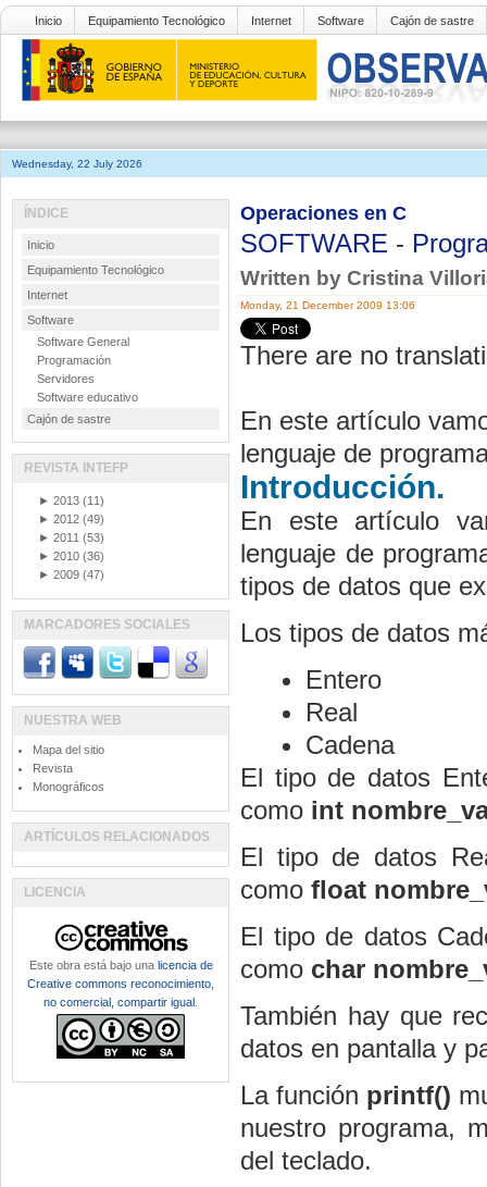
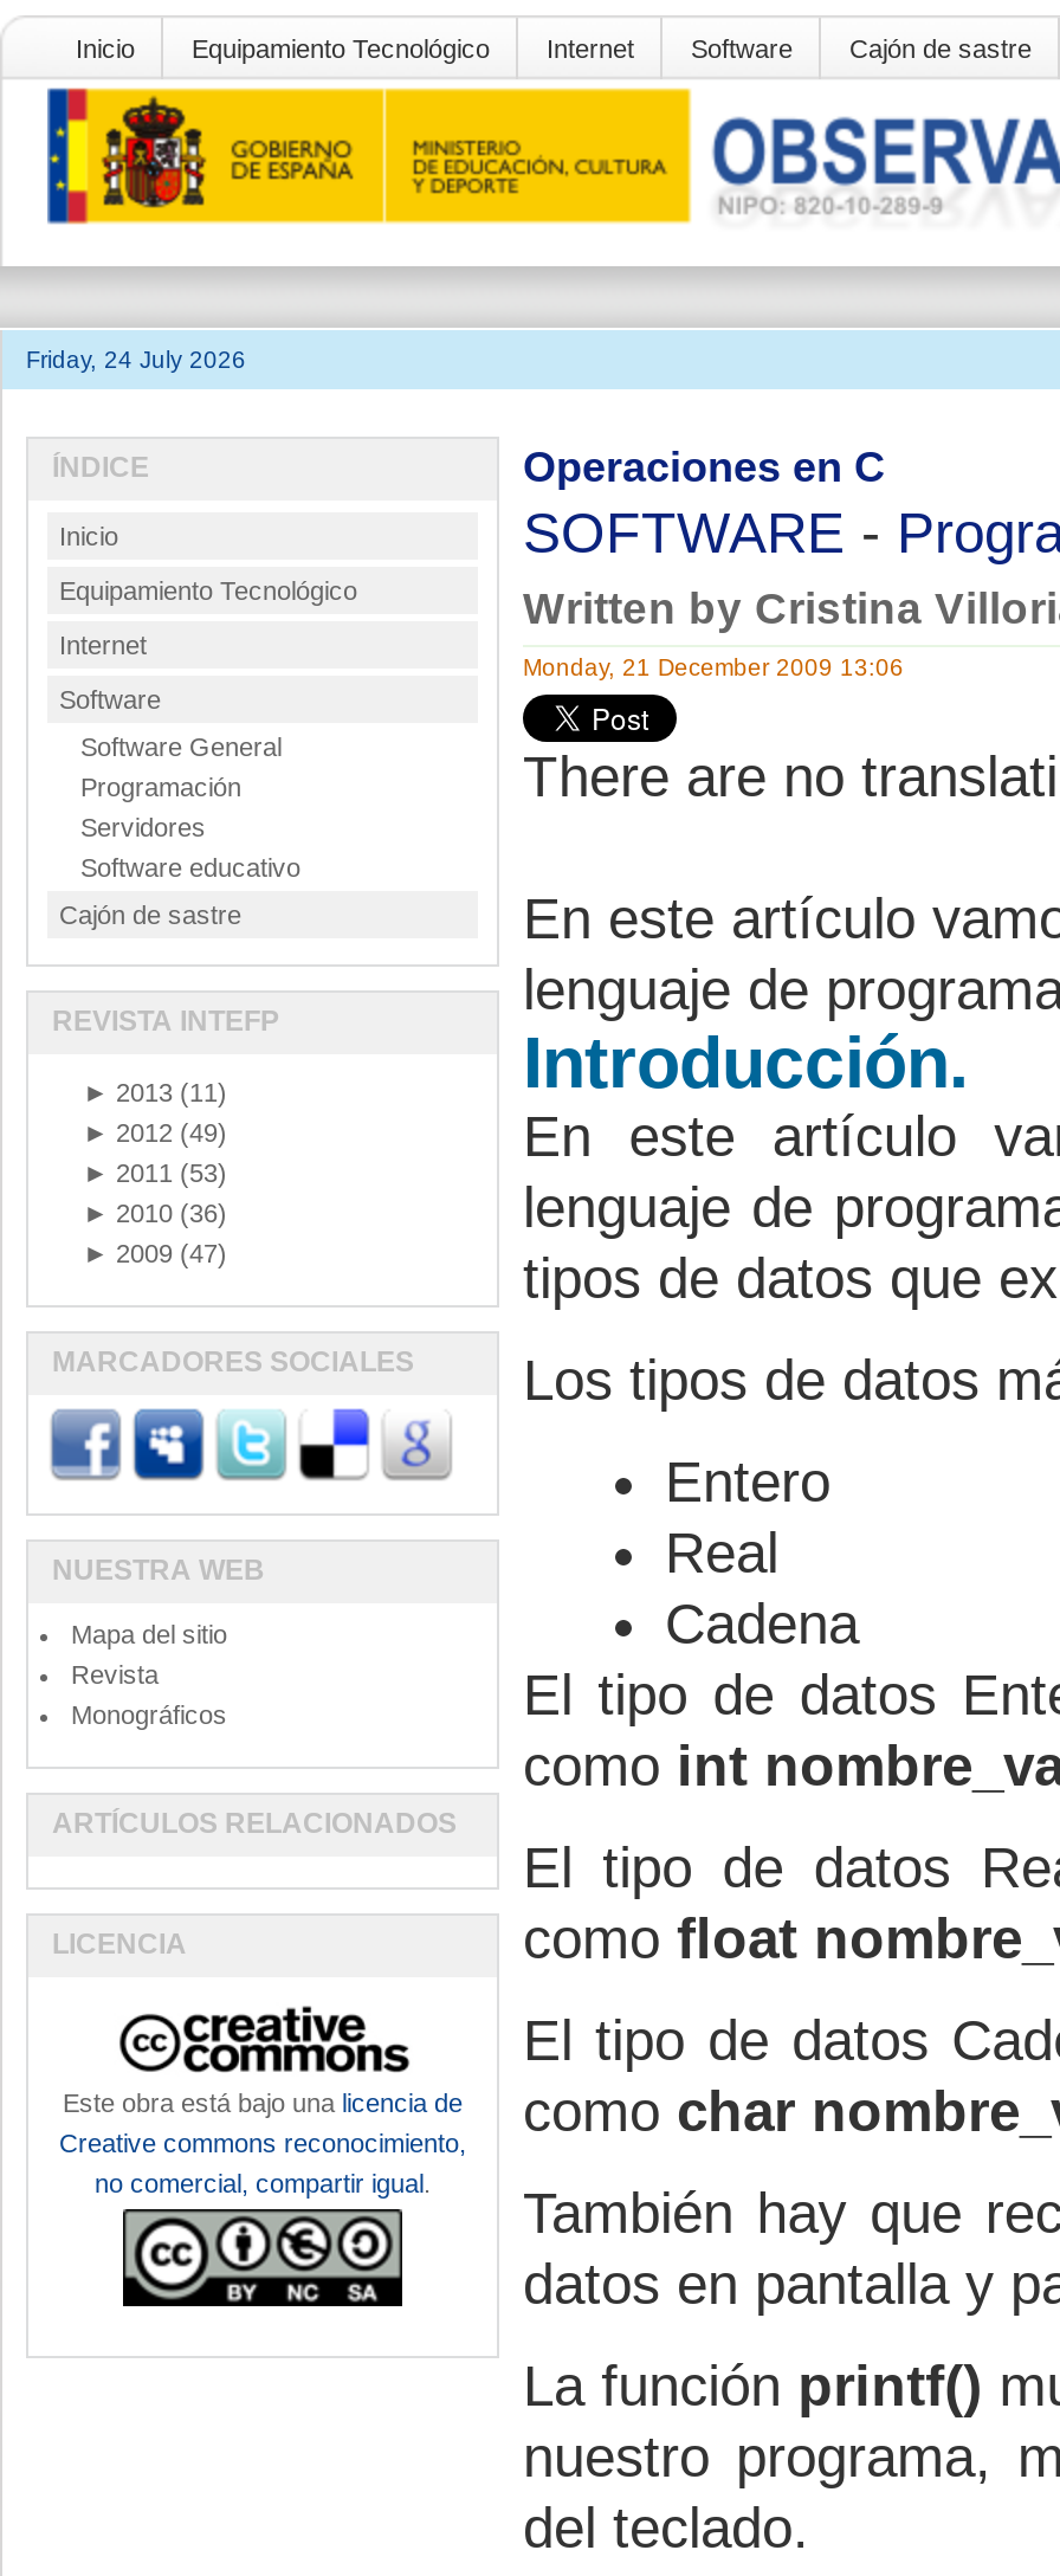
- Wednesday, 22 July 2026
+ Friday, 24 July 2026
